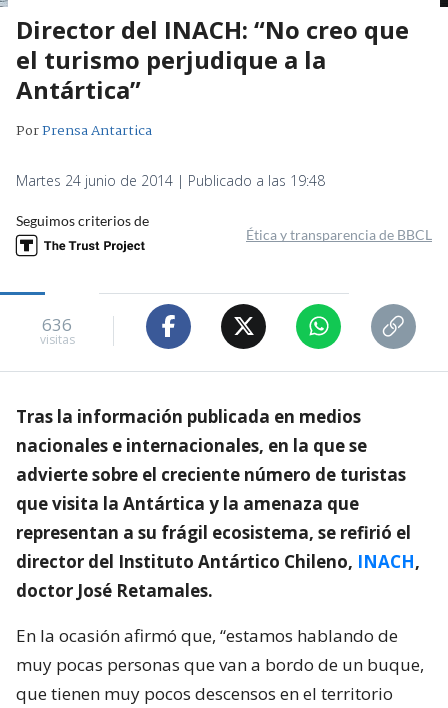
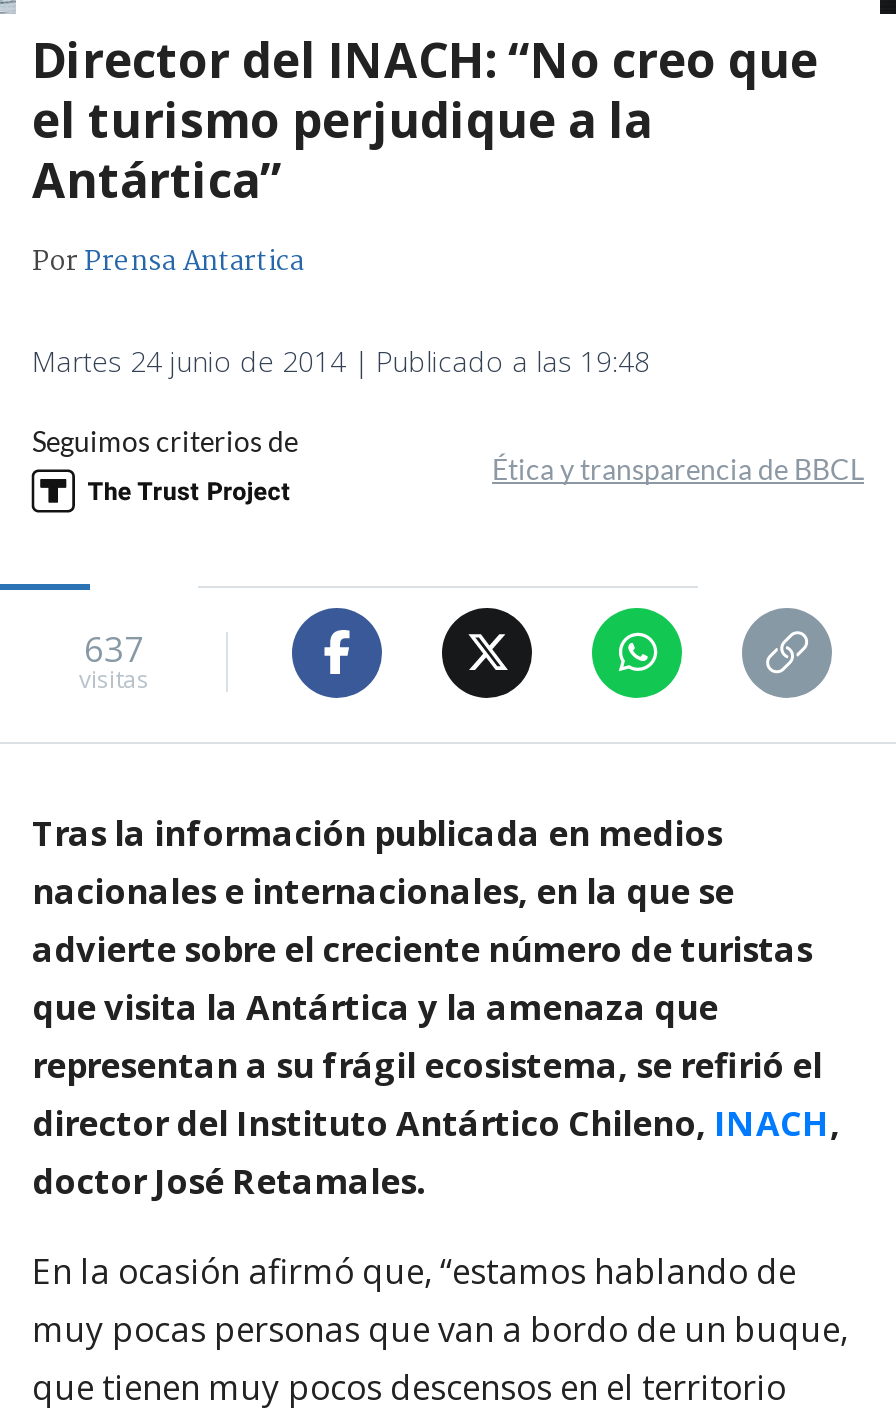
- 636
+ 637
